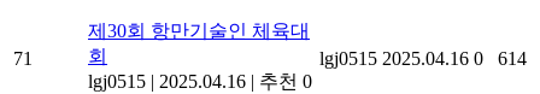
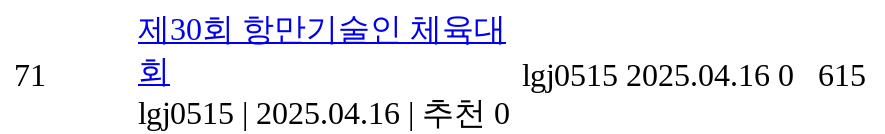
- lgj0515 2025.04.16 0 614
+ lgj0515 2025.04.16 0 615
